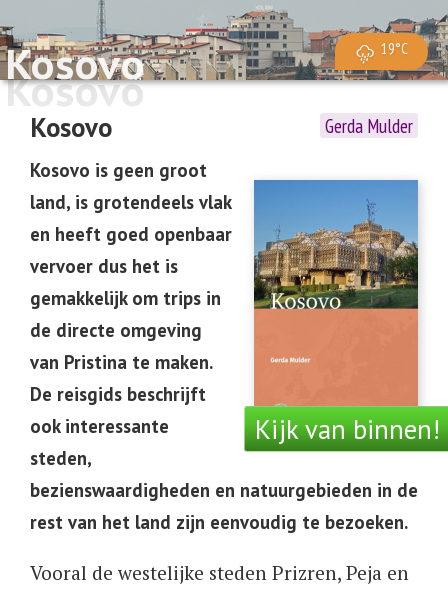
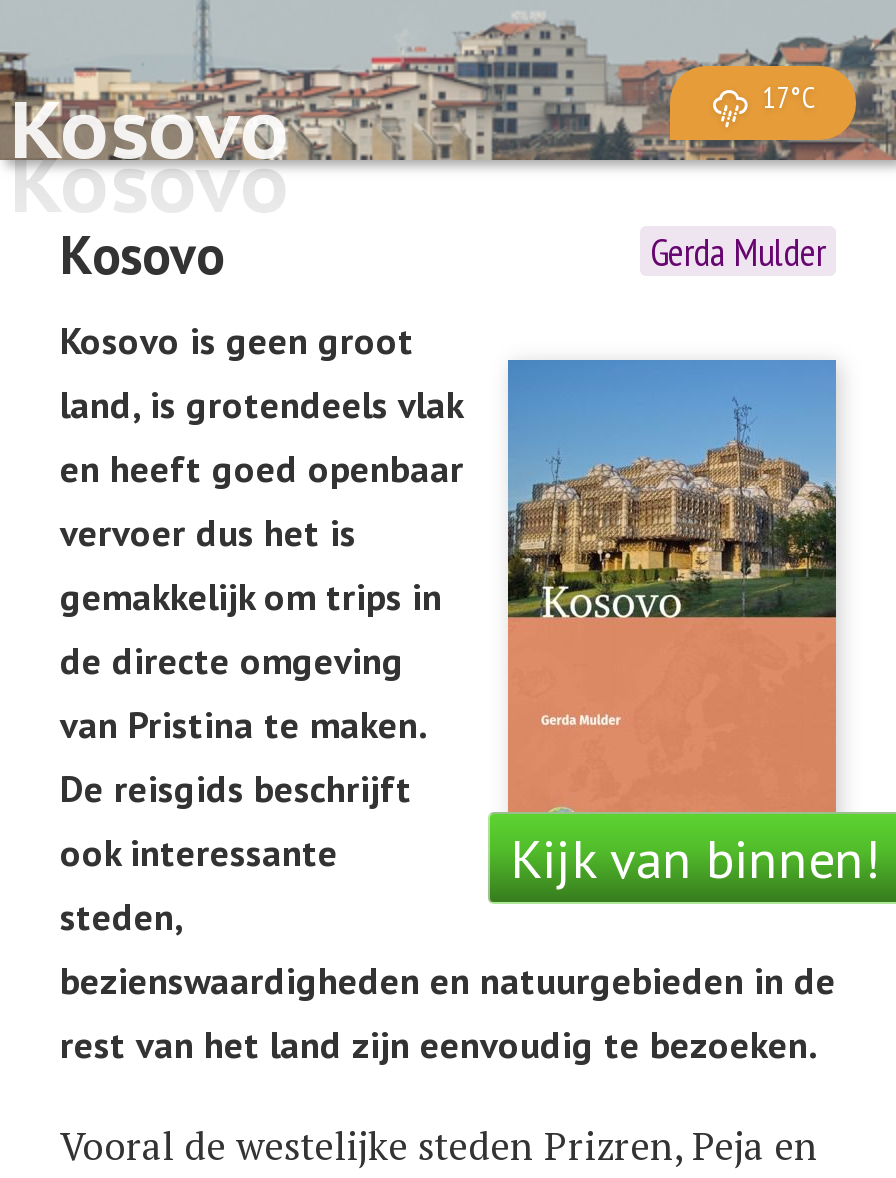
- 19°C
+ 17°C
